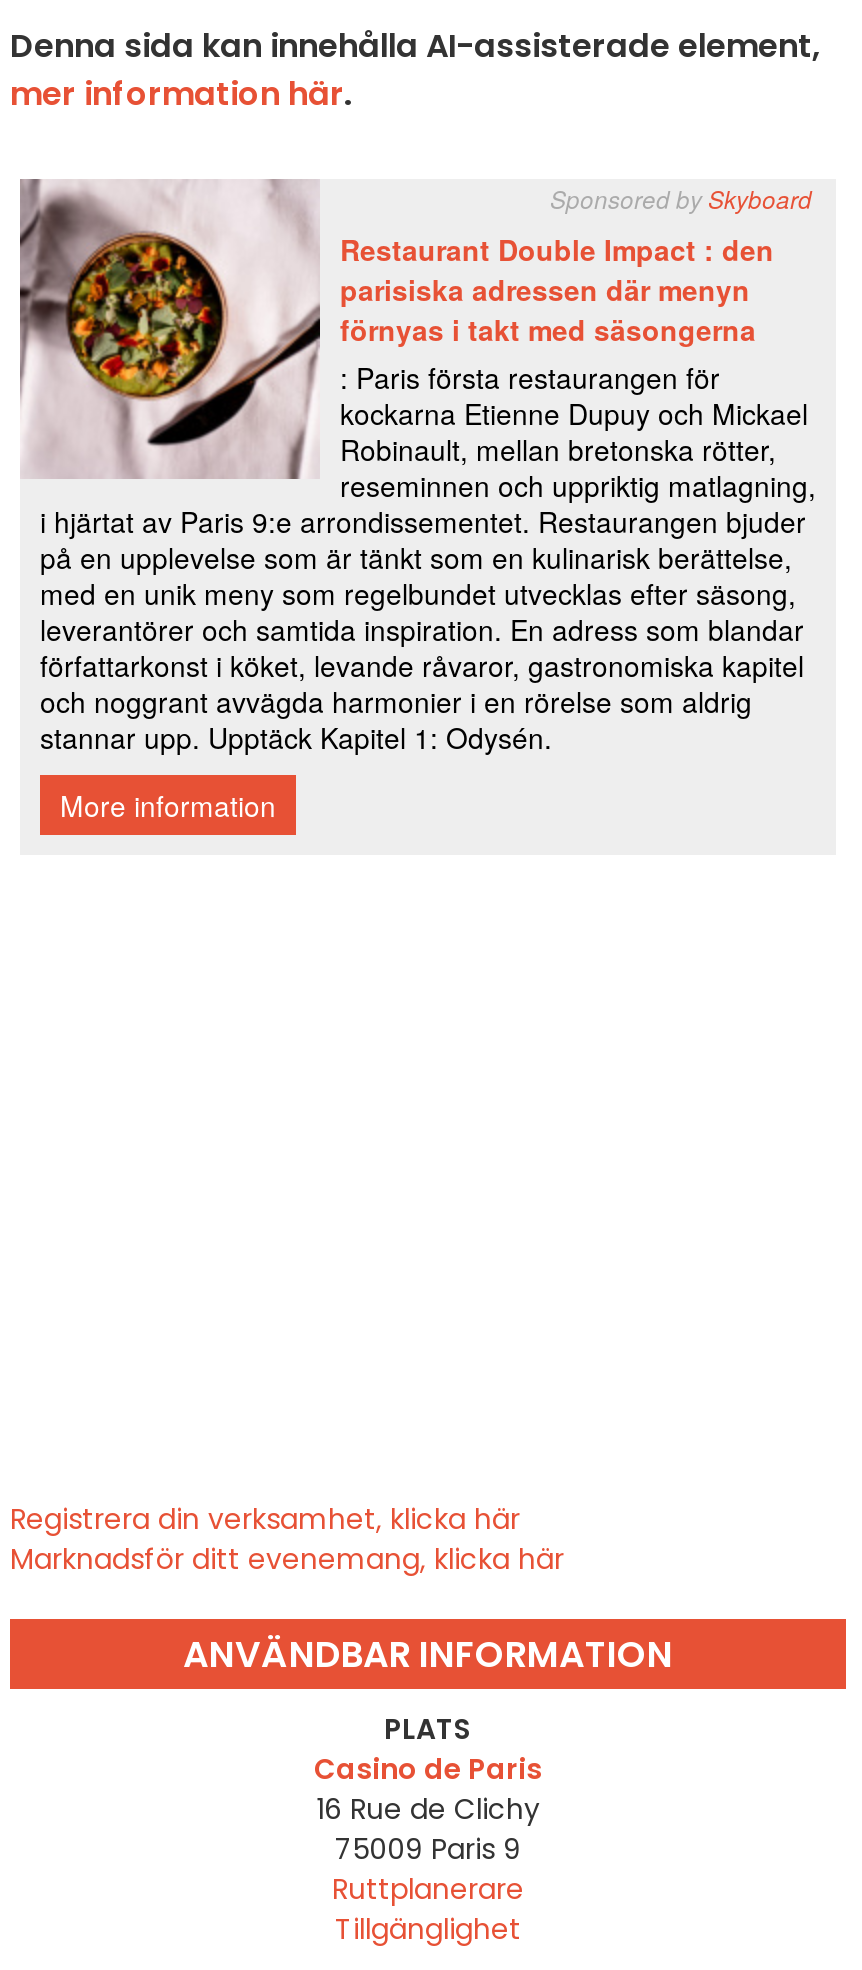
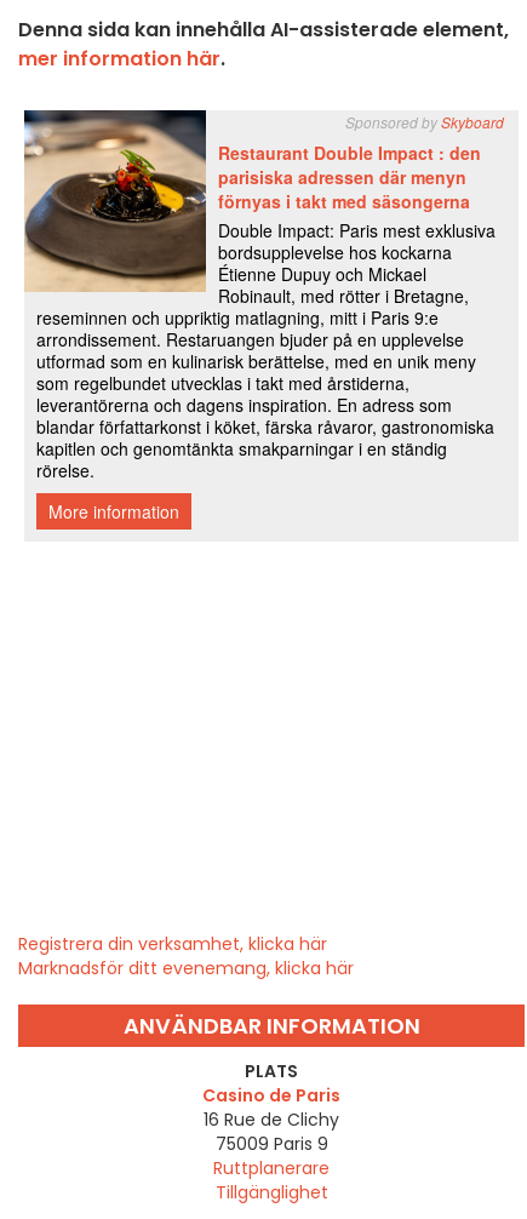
- [image]
+ [image]
